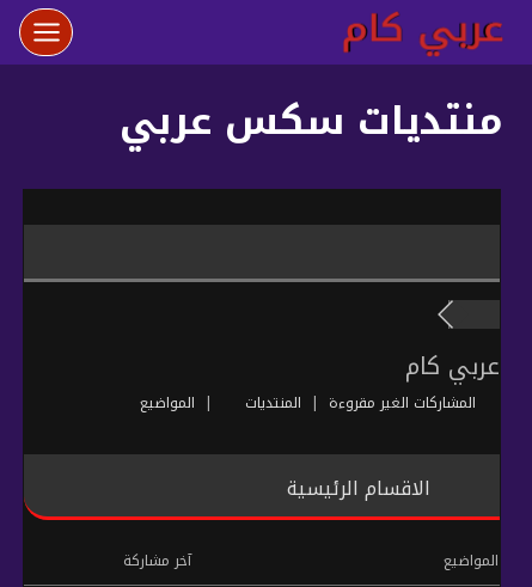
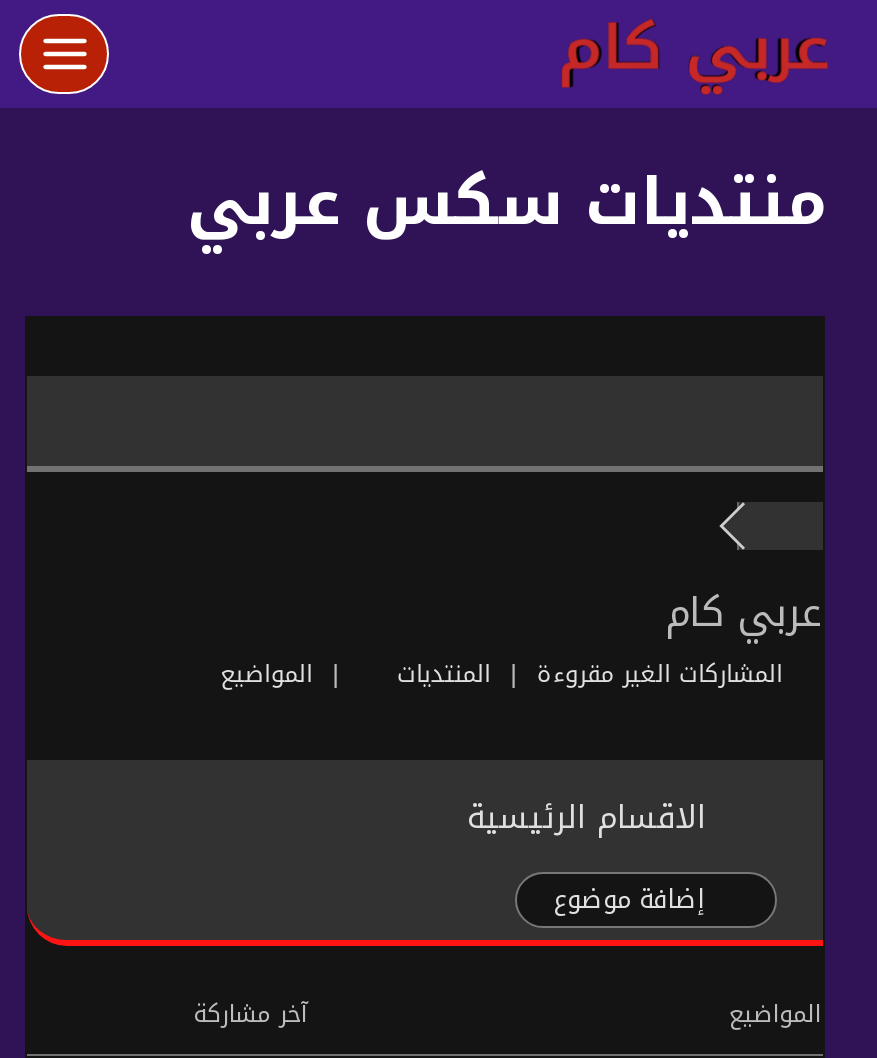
+ إضافة موضوع
